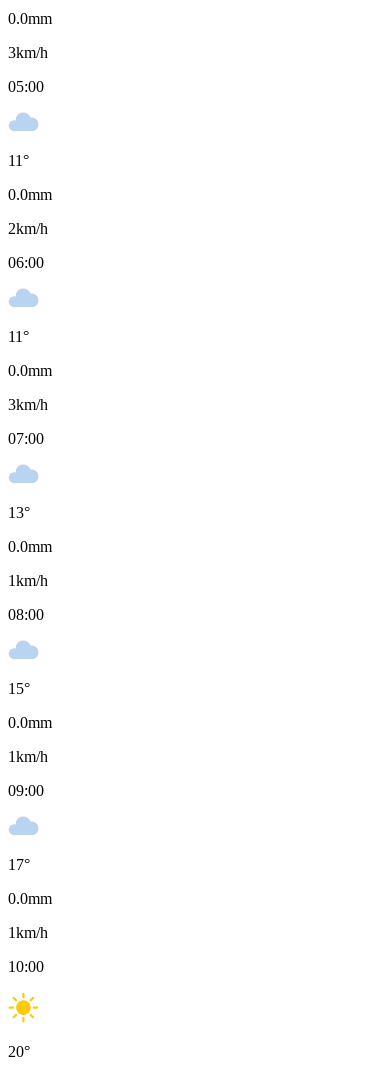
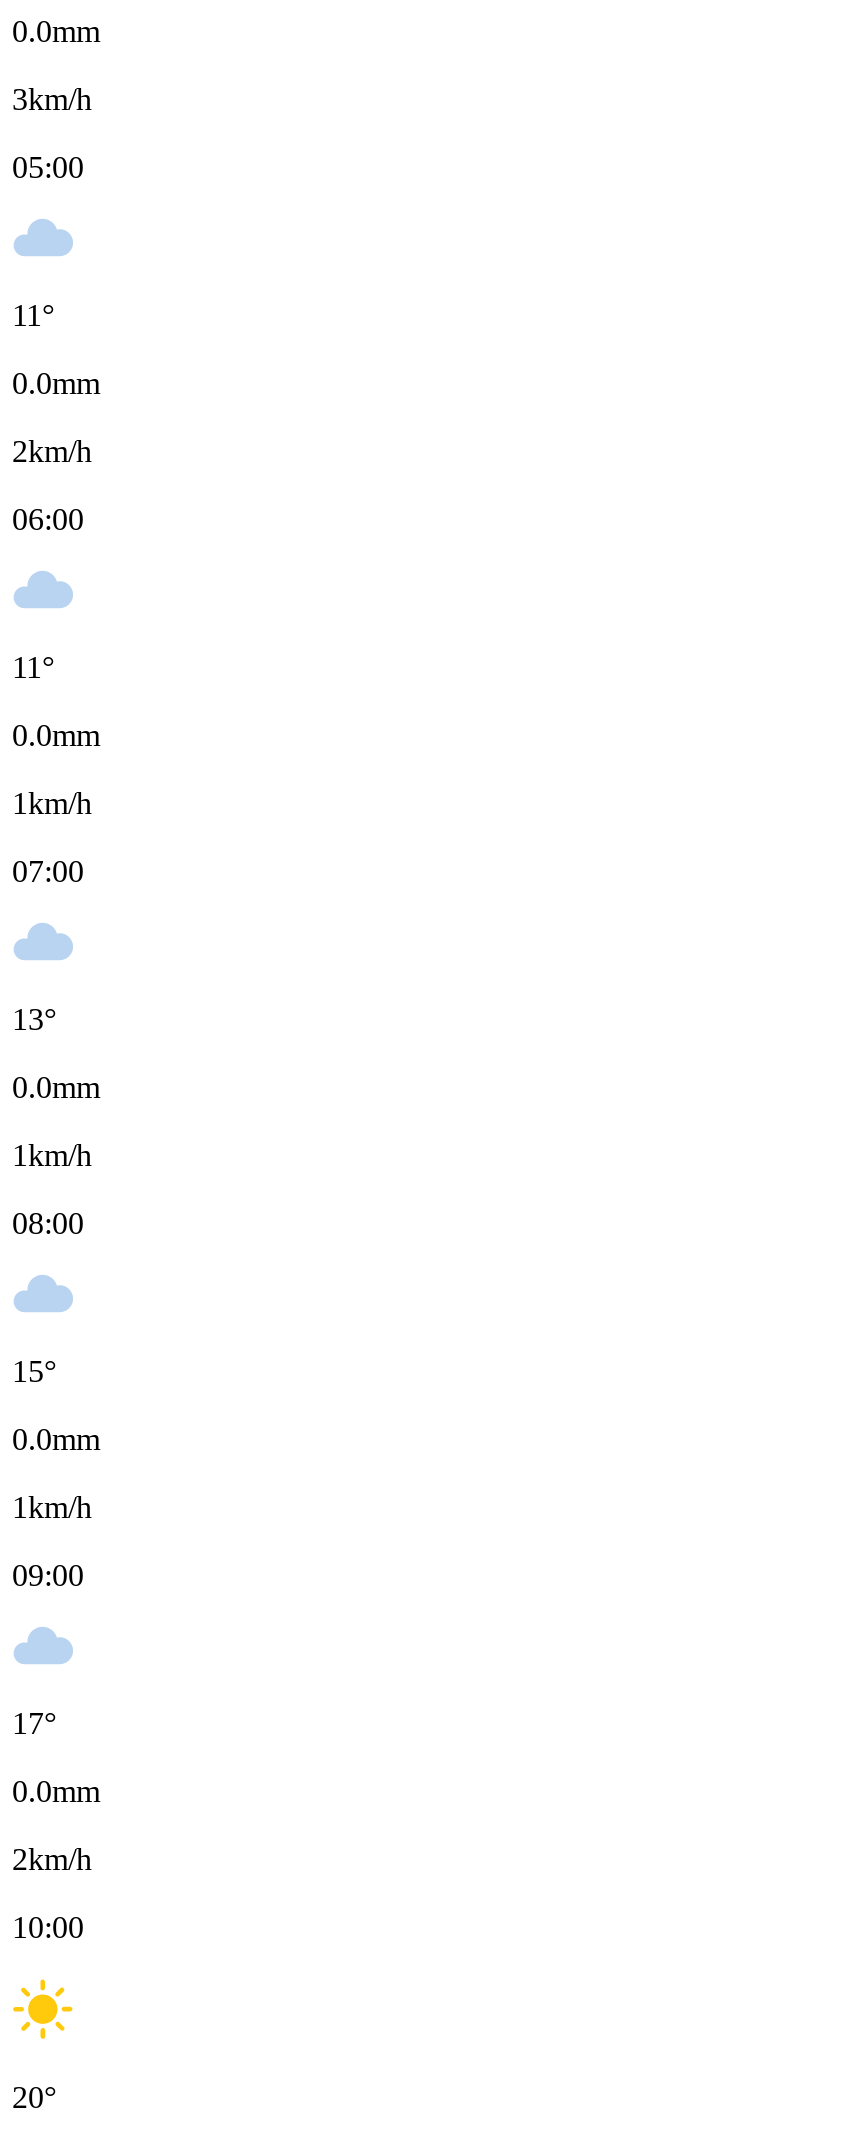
- 3 km/h
+ 1 km/h

- 1km/h
+ 2km/h
